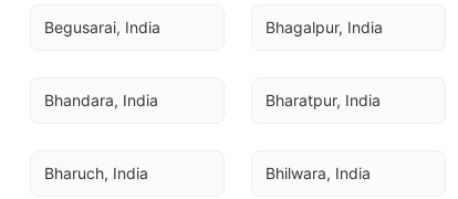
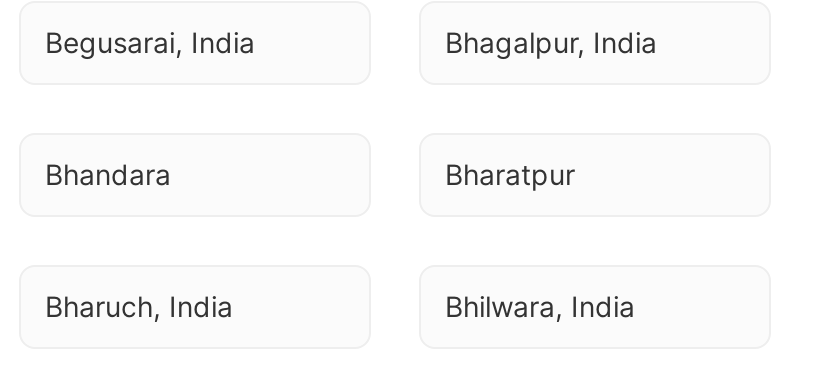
- Bhandara, India
- Bharatpur, India
+ Bhandara
+ Bharatpur
